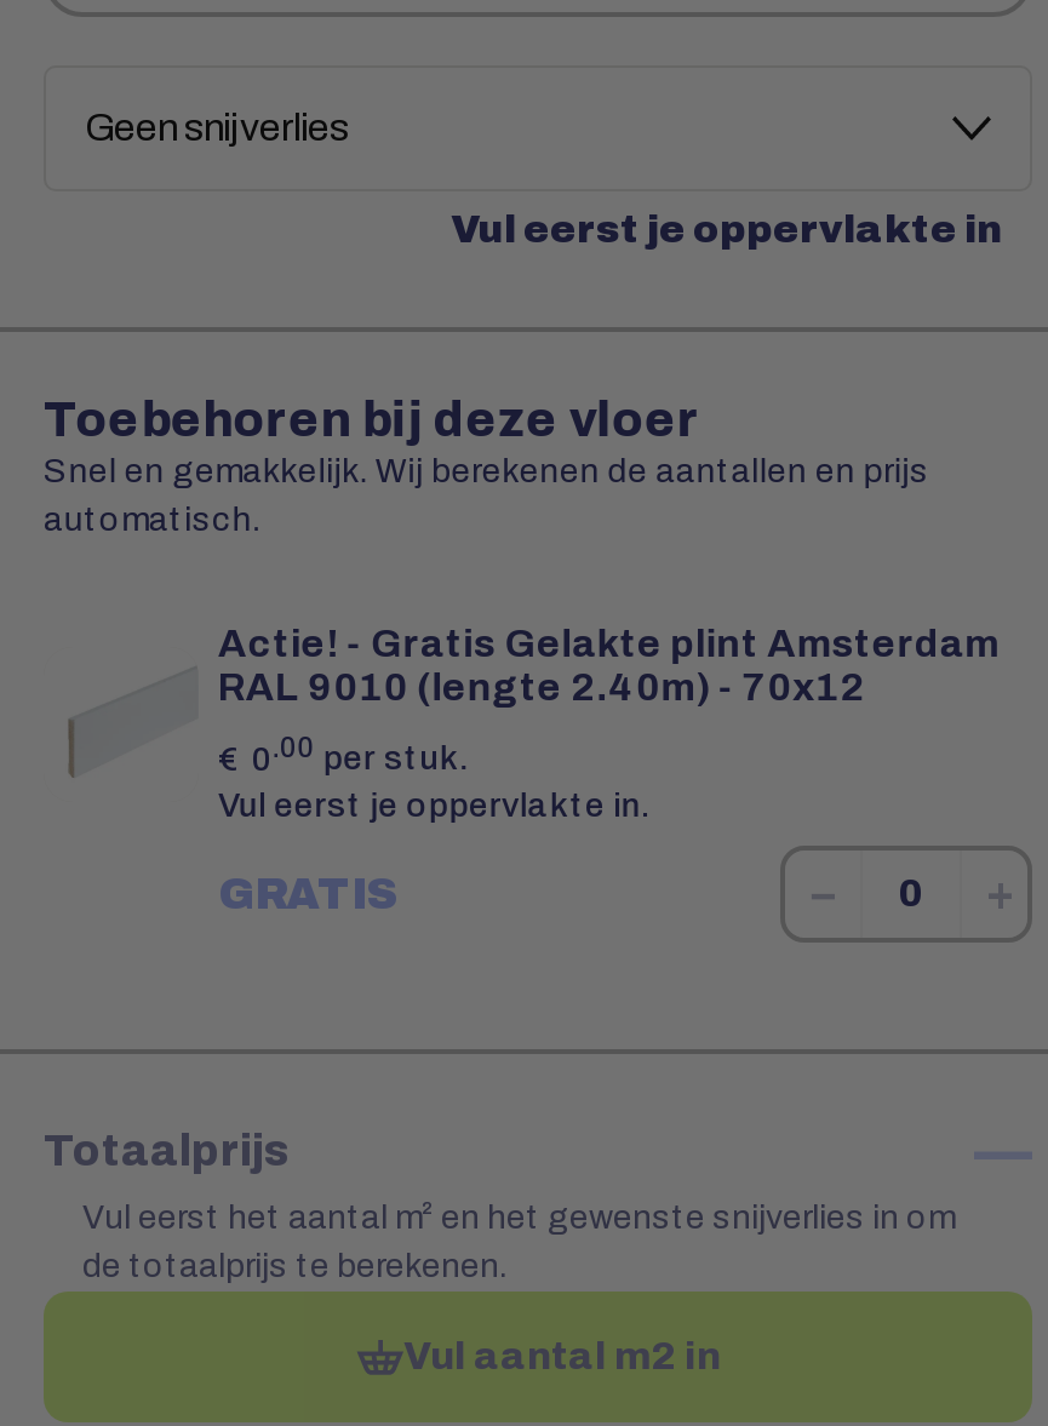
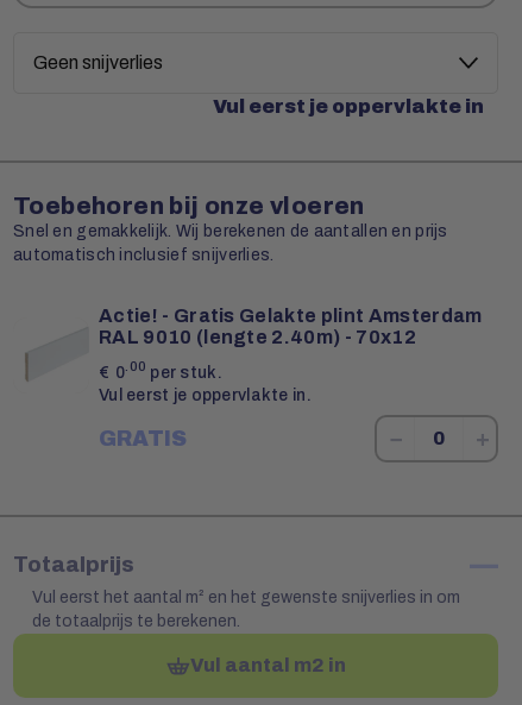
- Toebehoren bij deze vloer
+ Toebehoren bij onze vloeren

- automatisch.
+ automatisch inclusief snijverlies.
